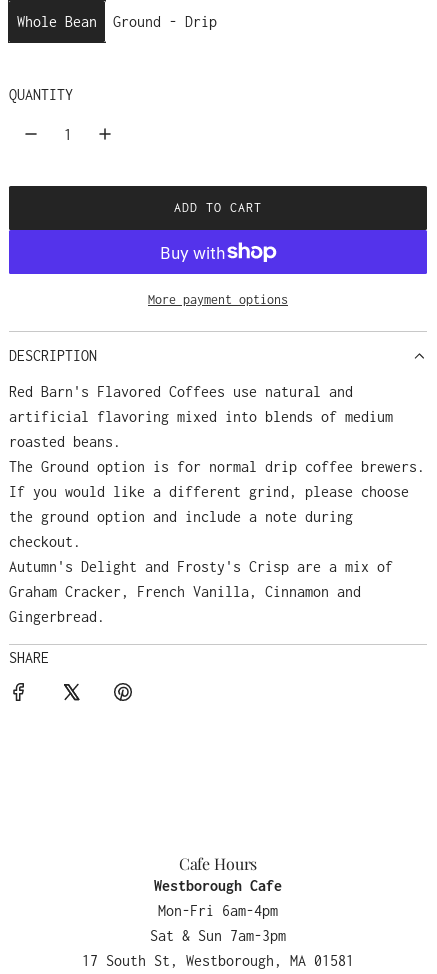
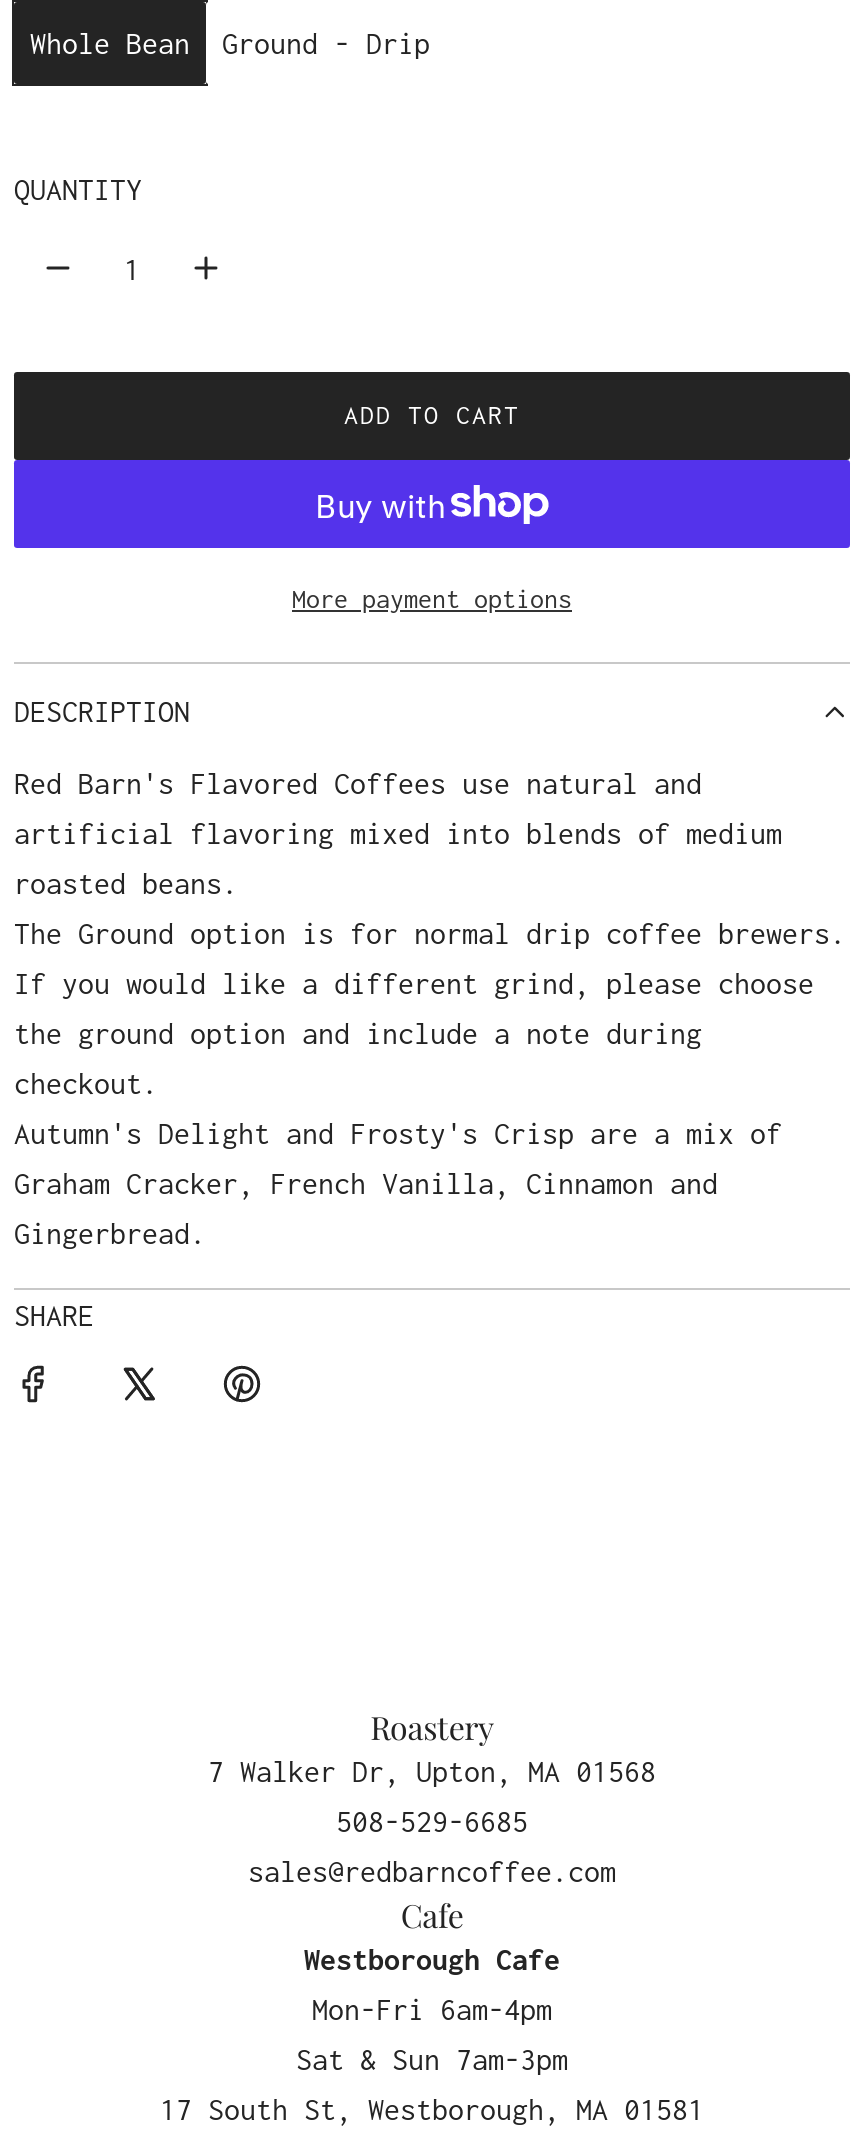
- Cafe Hours
+ Roastery
+ 7 Walker Dr, Upton, MA 01568
+ 508-529-6685
+ sales@redbarncoffee.com
+ Cafe
